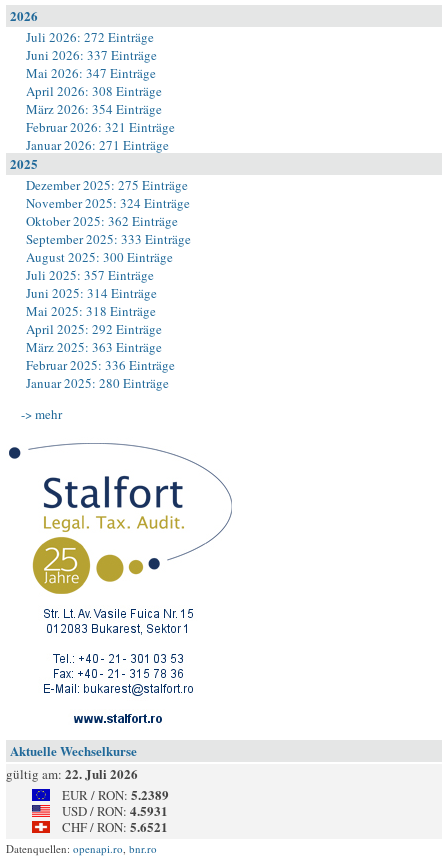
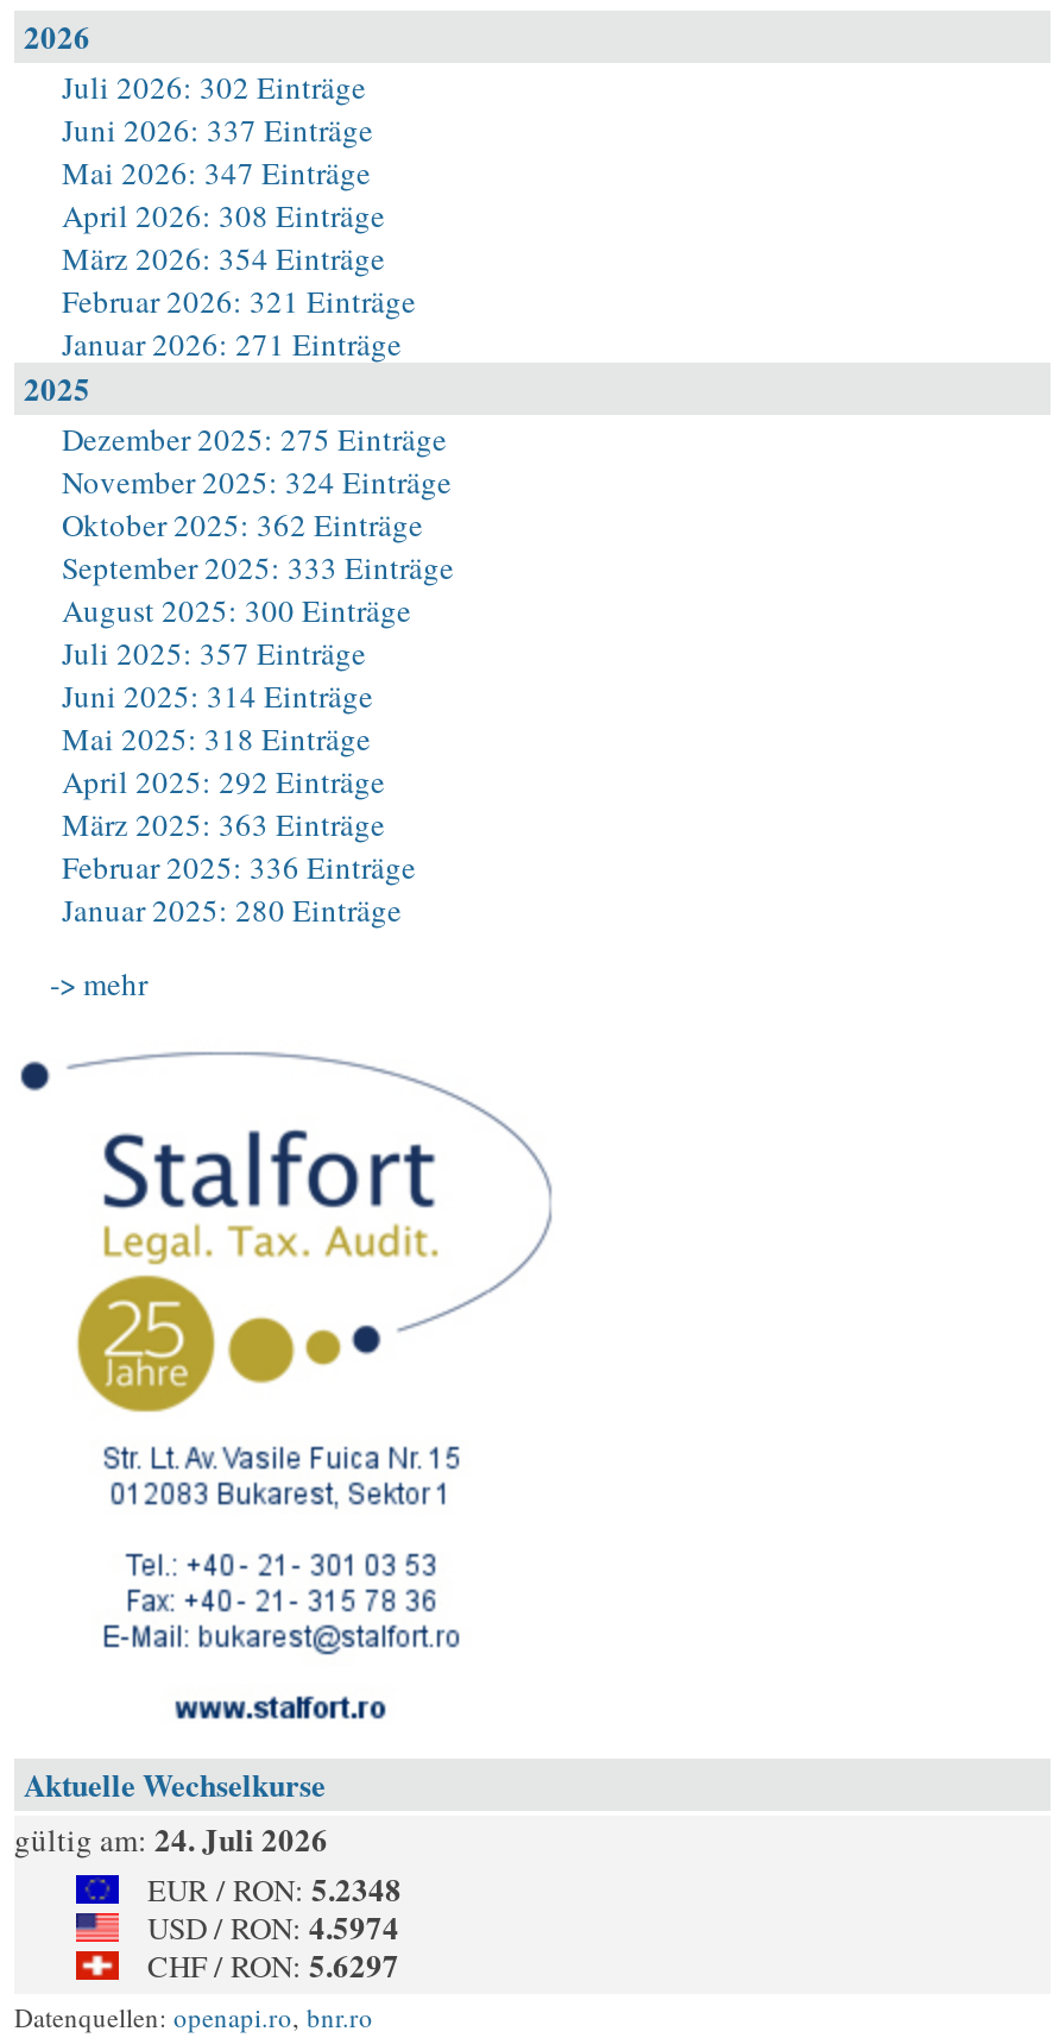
- Juli 2026: 272 Einträge
+ Juli 2026: 302 Einträge

- gültig am: 22. Juli 2026
+ gültig am: 24. Juli 2026

- EUR / RON: 5.2389
+ EUR / RON: 5.2348

- USD / RON: 4.5931
+ USD / RON: 4.5974

- CHF / RON: 5.6521
+ CHF / RON: 5.6297
